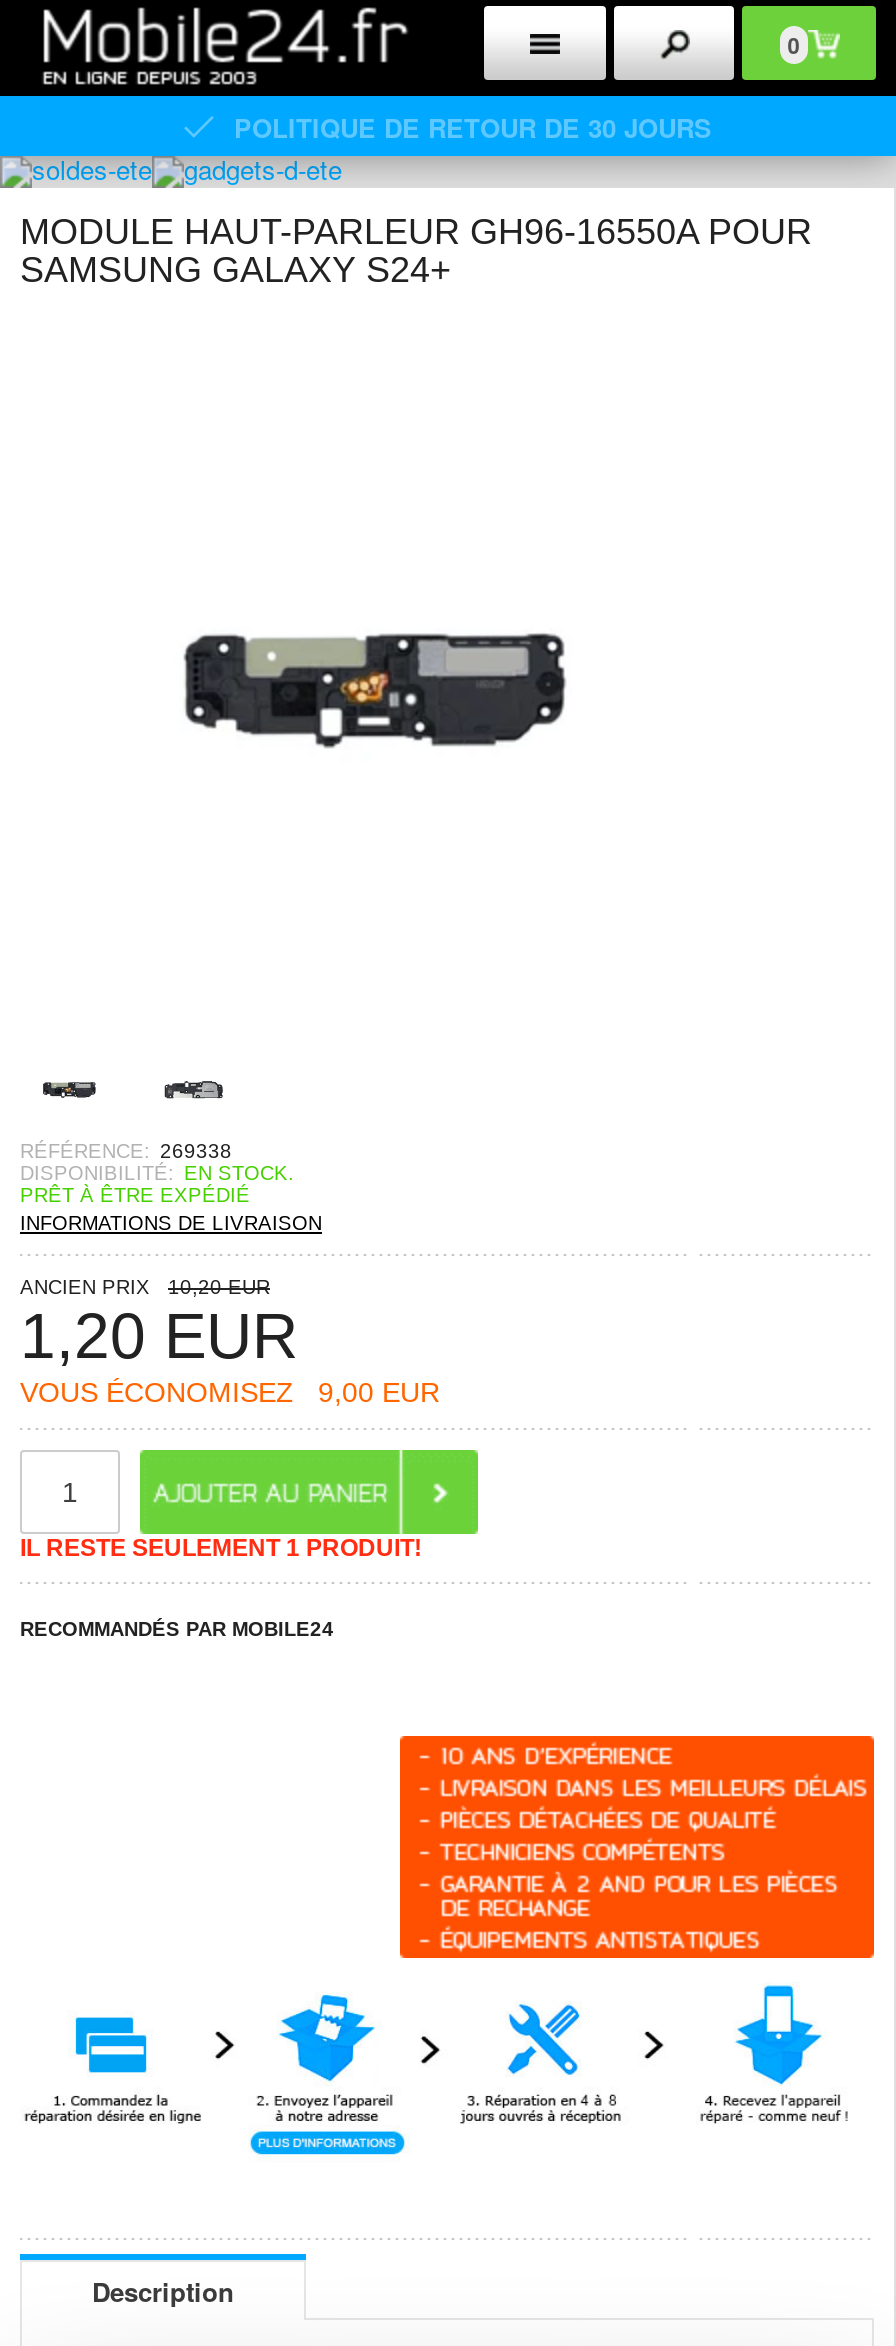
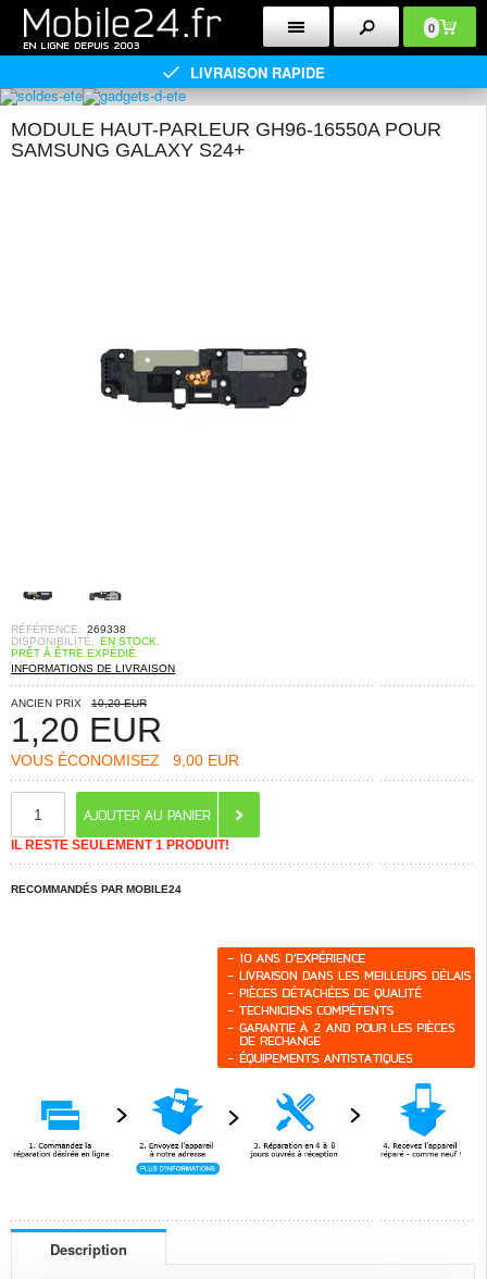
- POLITIQUE DE RETOUR DE 30 JOURS
+ LIVRAISON RAPIDE
